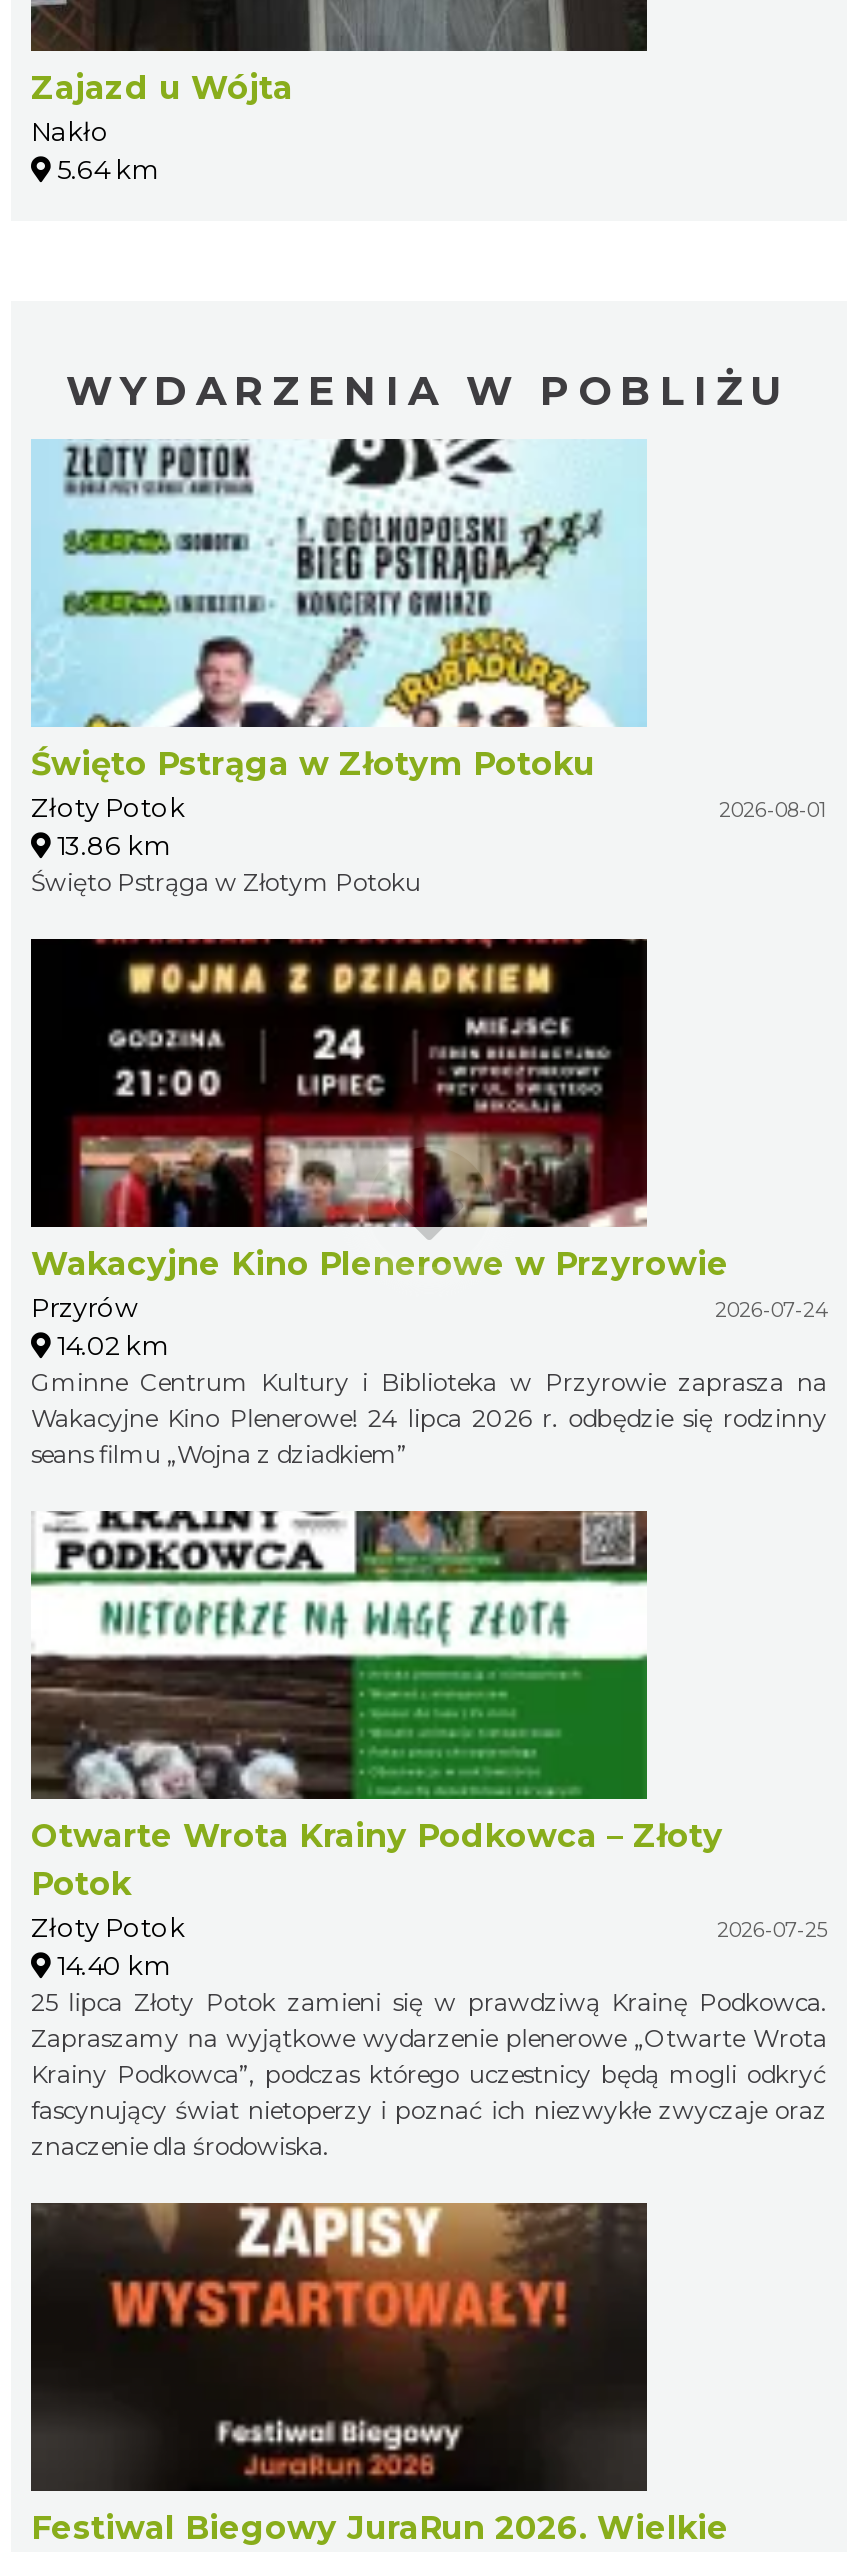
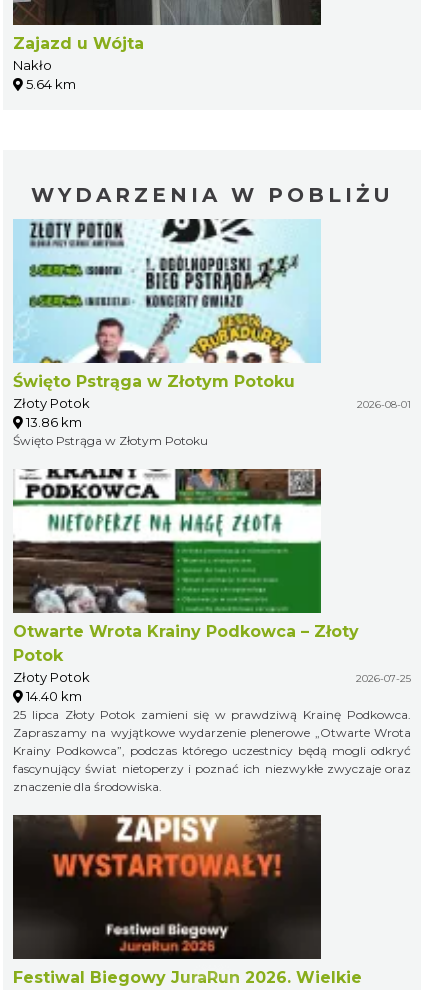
- [image]
- Wakacyjne Kino Plenerowe w Przyrowie
- Przyrów
- 2026-07-24
- 14.02 km
- Gminne Centrum Kultury i Biblioteka w Przyrowie zaprasza na
- Wakacyjne Kino Plenerowe! 24 lipca 2026 r. odbędzie się rodzinny
- seans filmu „Wojna z dziadkiem”
